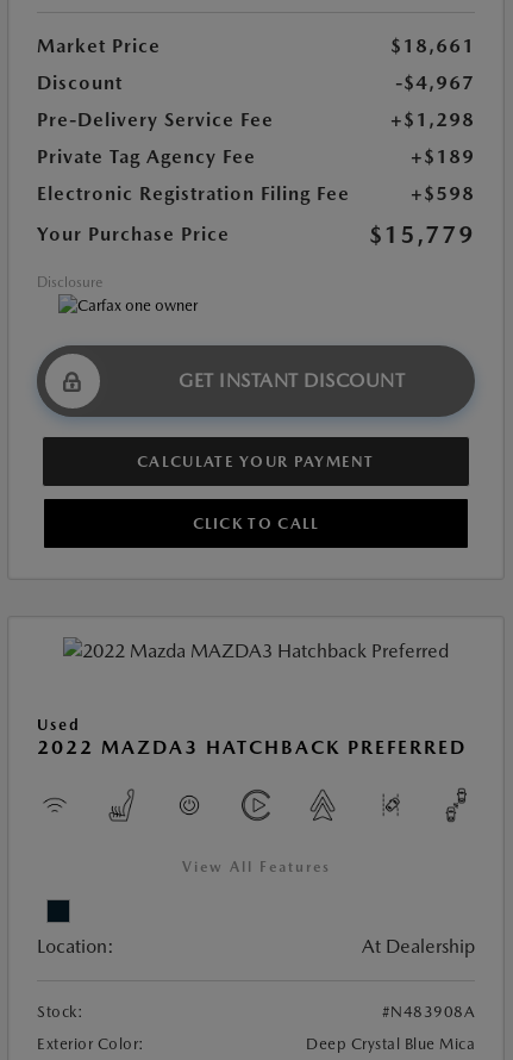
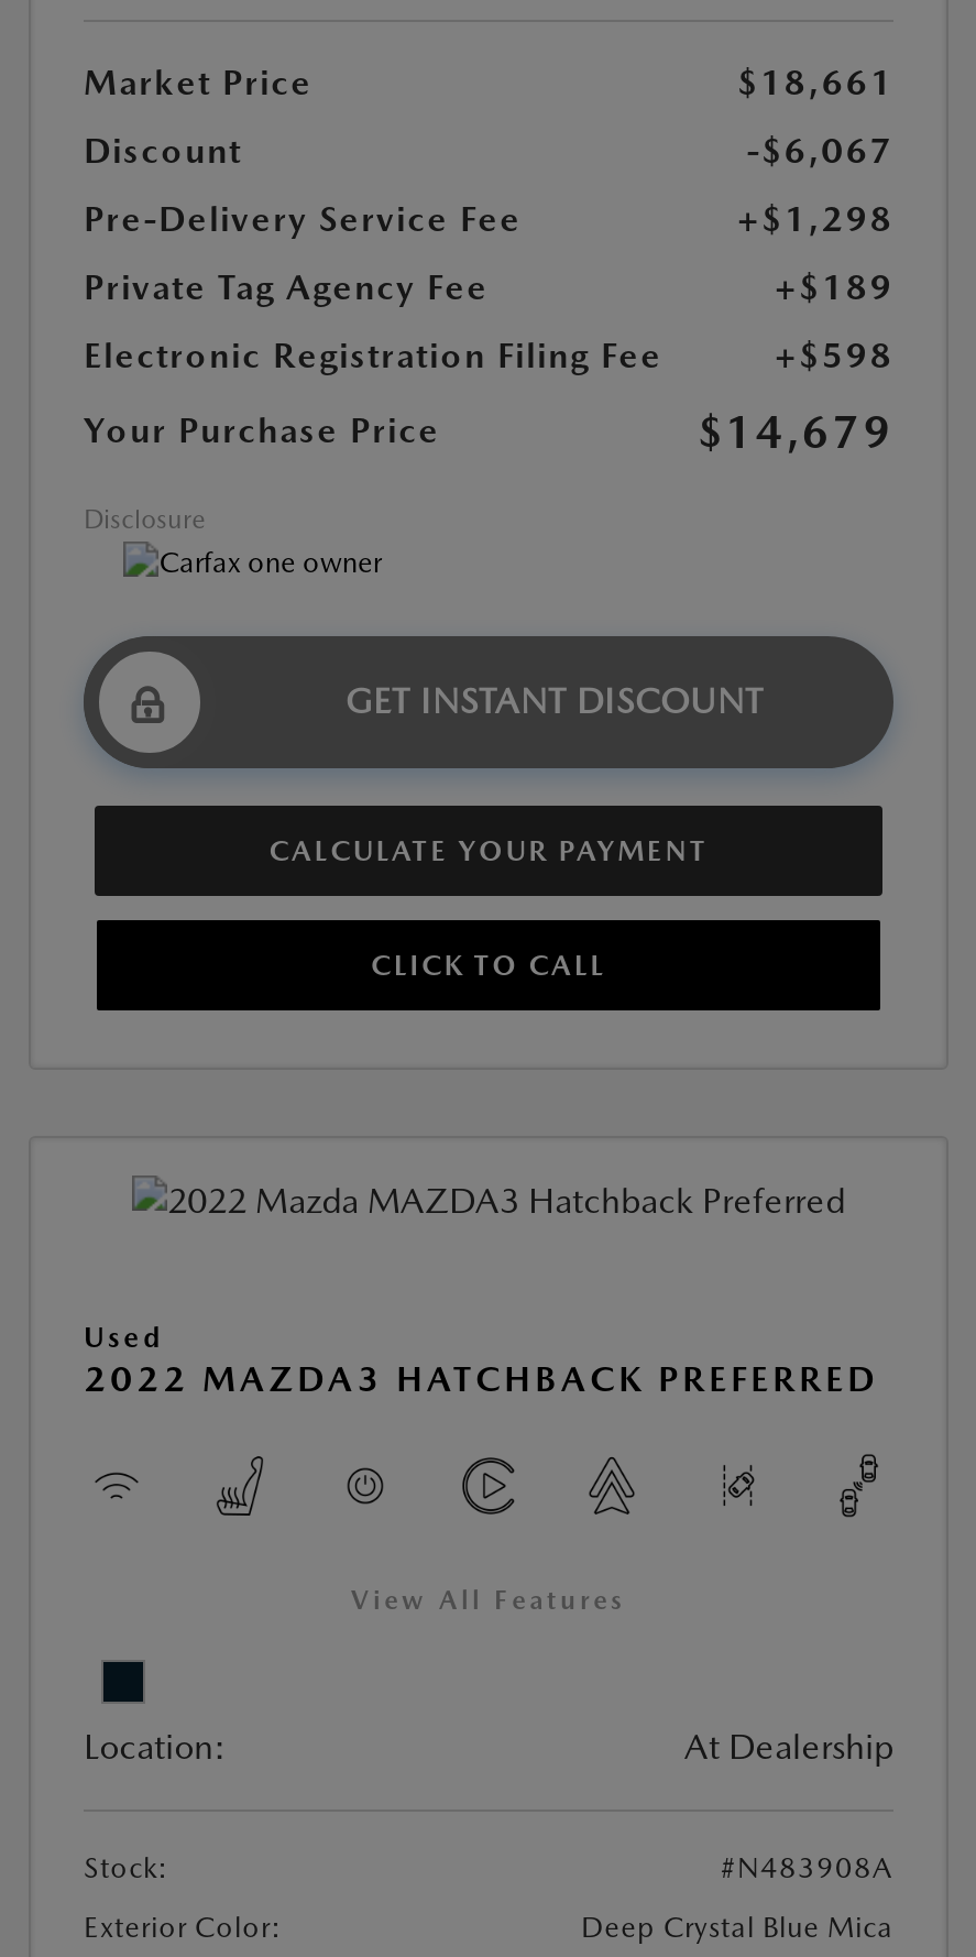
- -$4,967
+ -$6,067

- $15,779
+ $14,679
